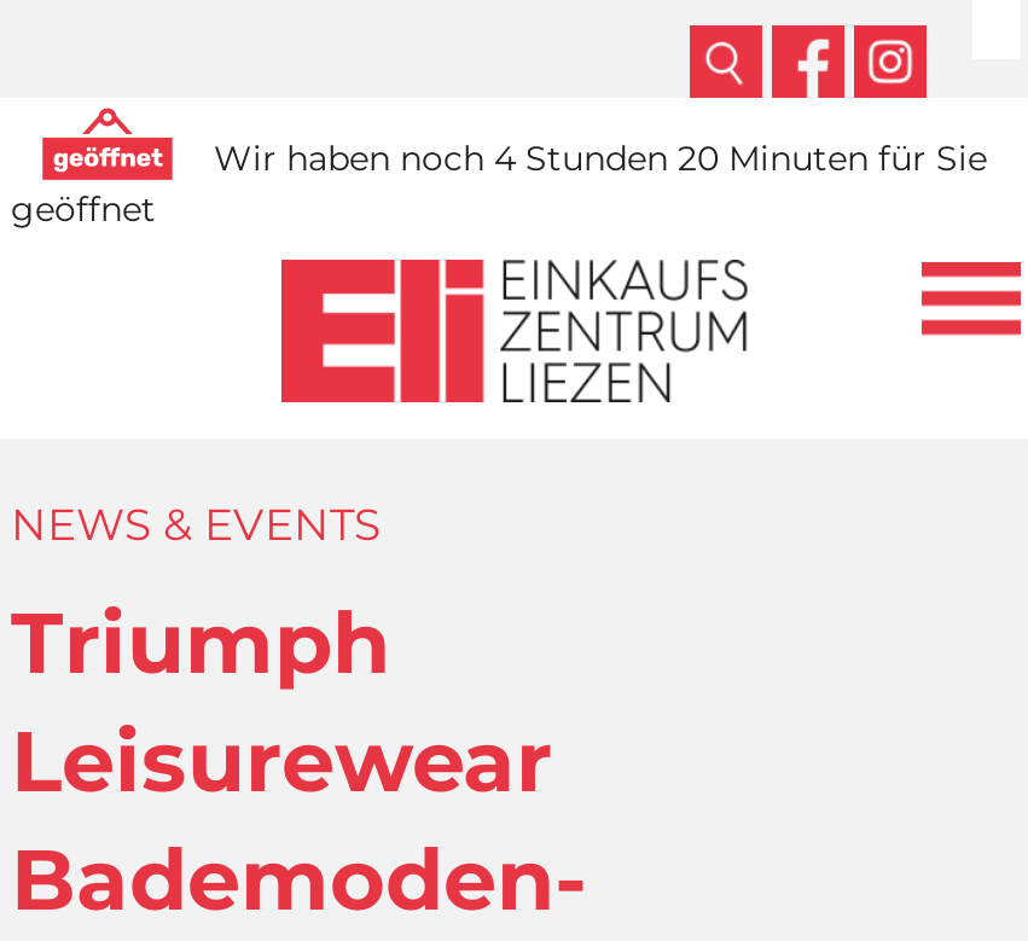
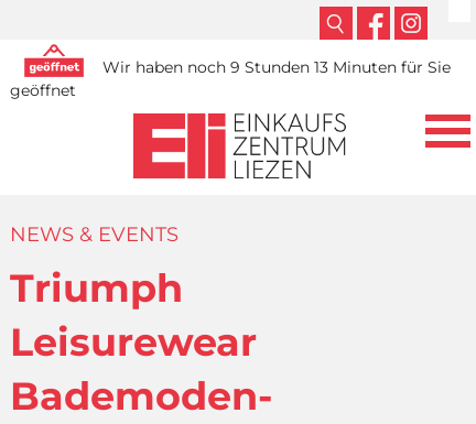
- Wir haben noch 4 Stunden 20 Minuten für Sie
+ Wir haben noch 9 Stunden 13 Minuten für Sie
